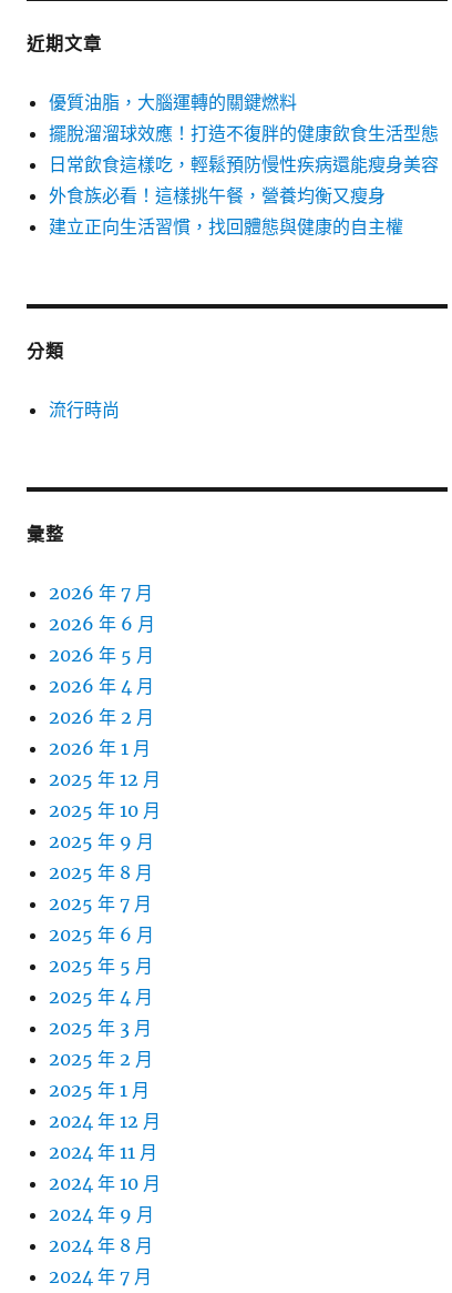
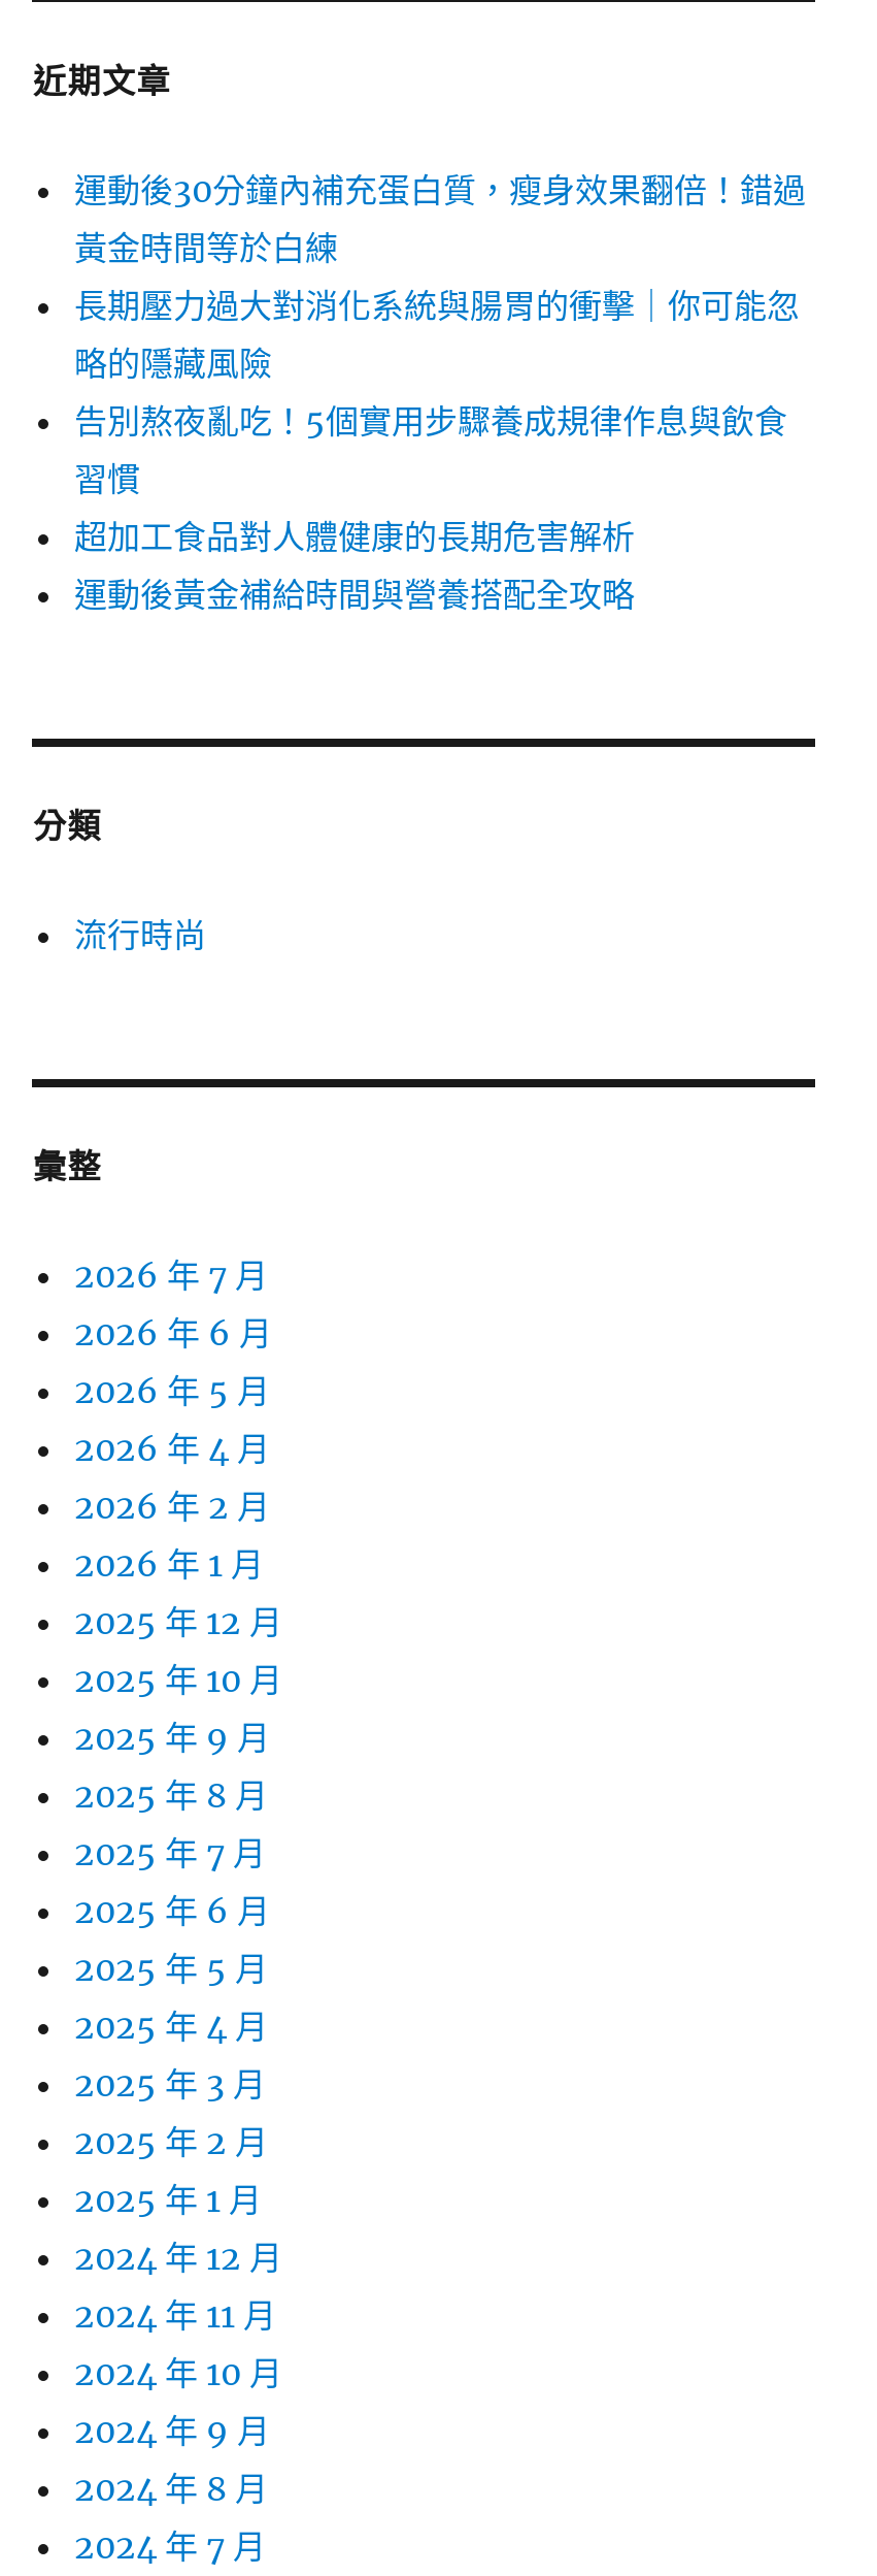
- 優質油脂，大腦運轉的關鍵燃料
- 擺脫溜溜球效應！打造不復胖的健康飲食生活型態
- 日常飲食這樣吃，輕鬆預防慢性疾病還能瘦身美容
- 外食族必看！這樣挑午餐，營養均衡又瘦身
- 建立正向生活習慣，找回體態與健康的自主權
+ 運動後30分鐘內補充蛋白質，瘦身效果翻倍！錯過
+ 黃金時間等於白練
+ 長期壓力過大對消化系統與腸胃的衝擊｜你可能忽
+ 略的隱藏風險
+ 告別熬夜亂吃！5個實用步驟養成規律作息與飲食
+ 習慣
+ 超加工食品對人體健康的長期危害解析
+ 運動後黃金補給時間與營養搭配全攻略
